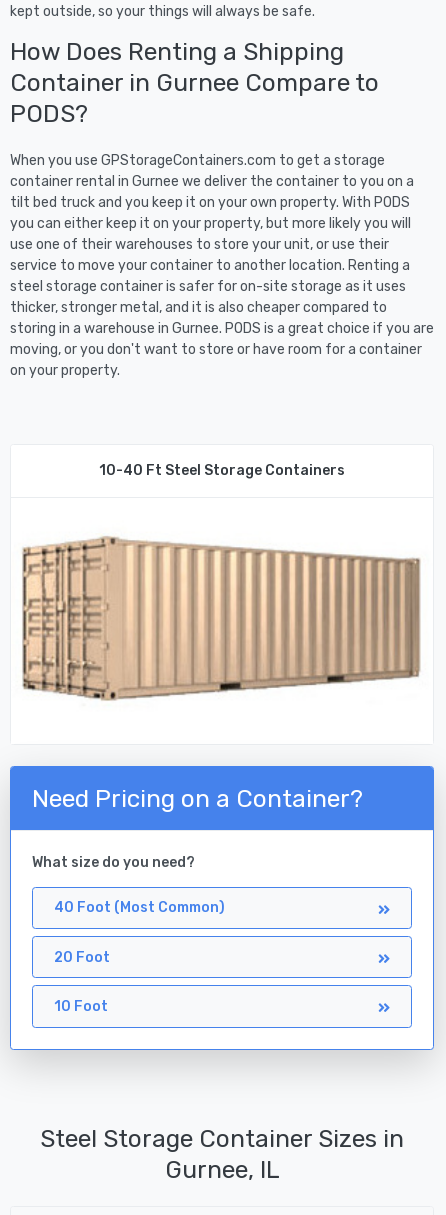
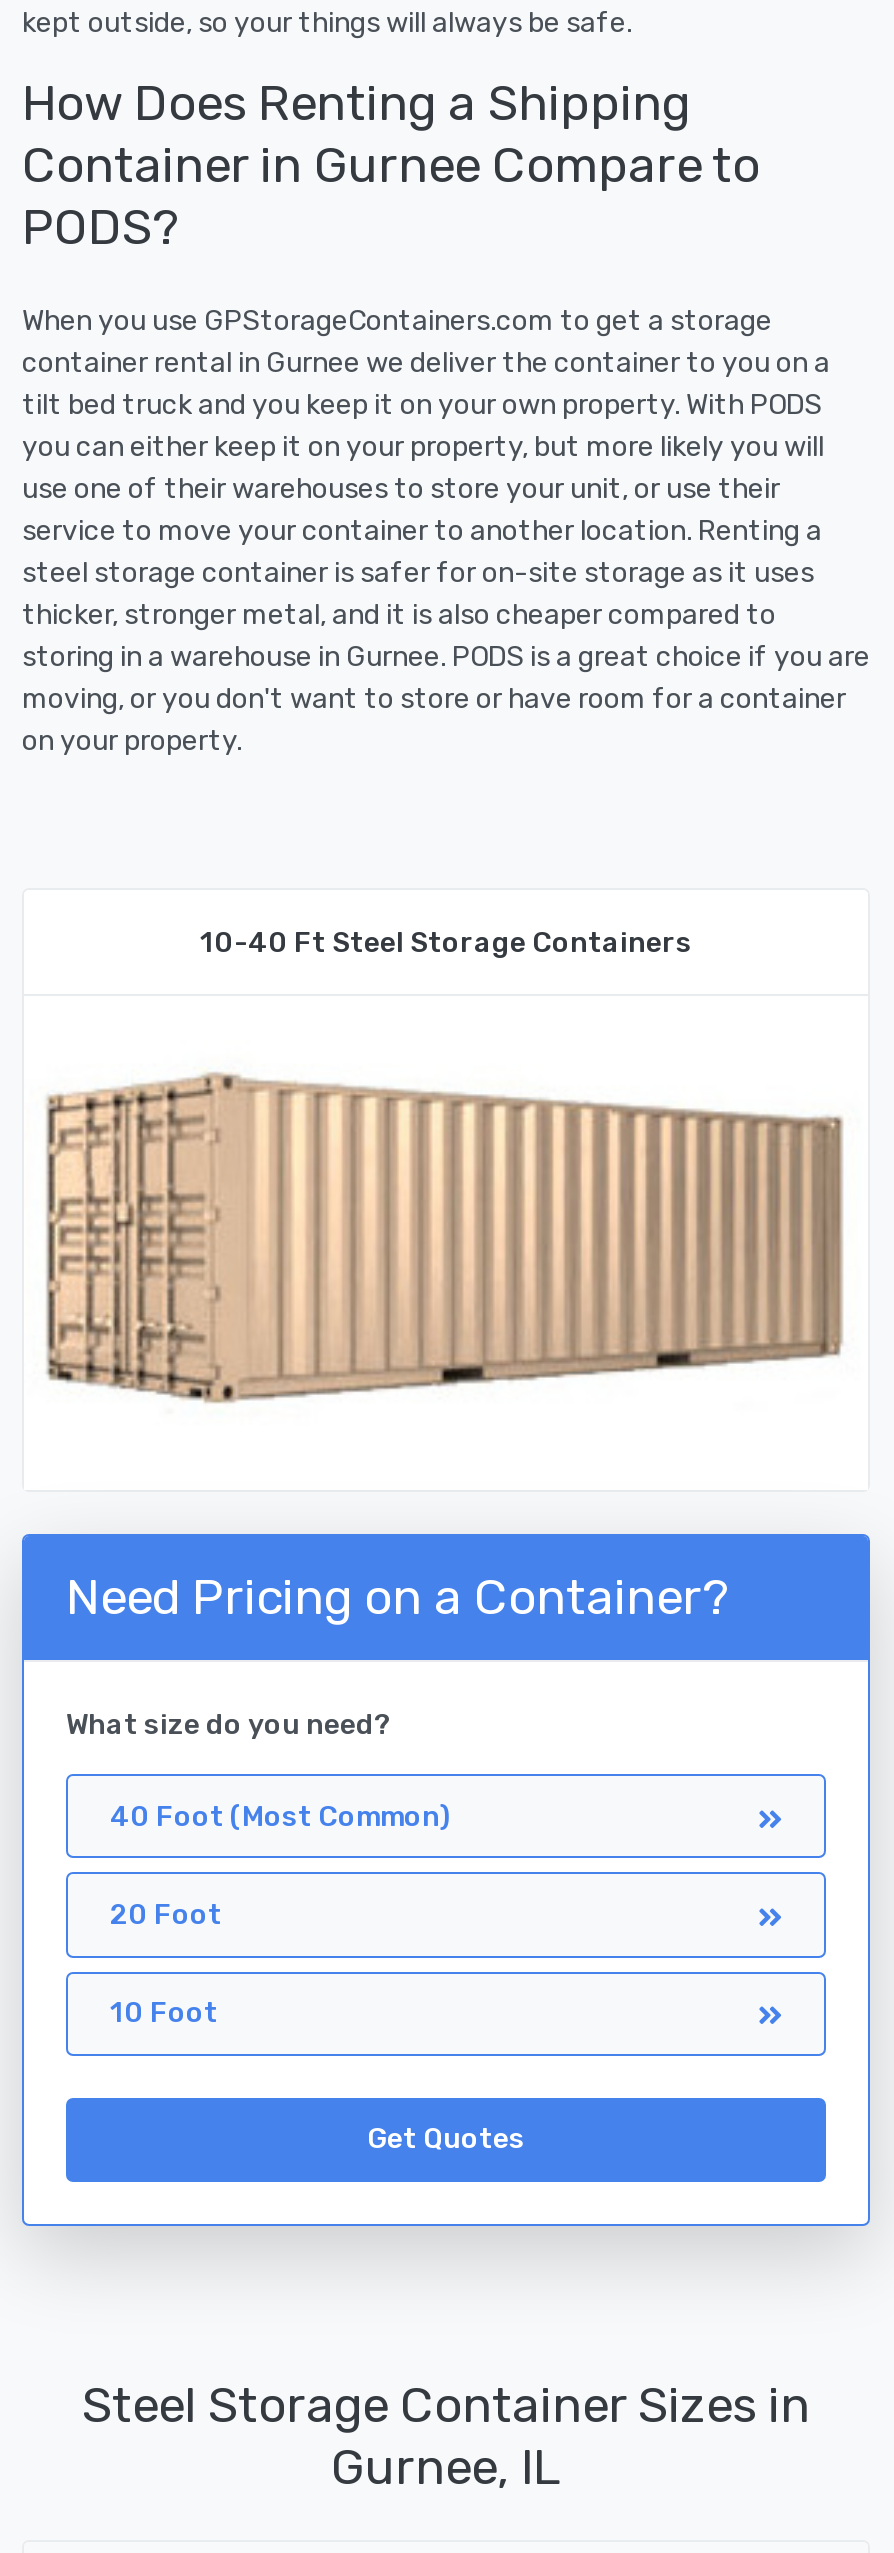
+ Get Quotes
